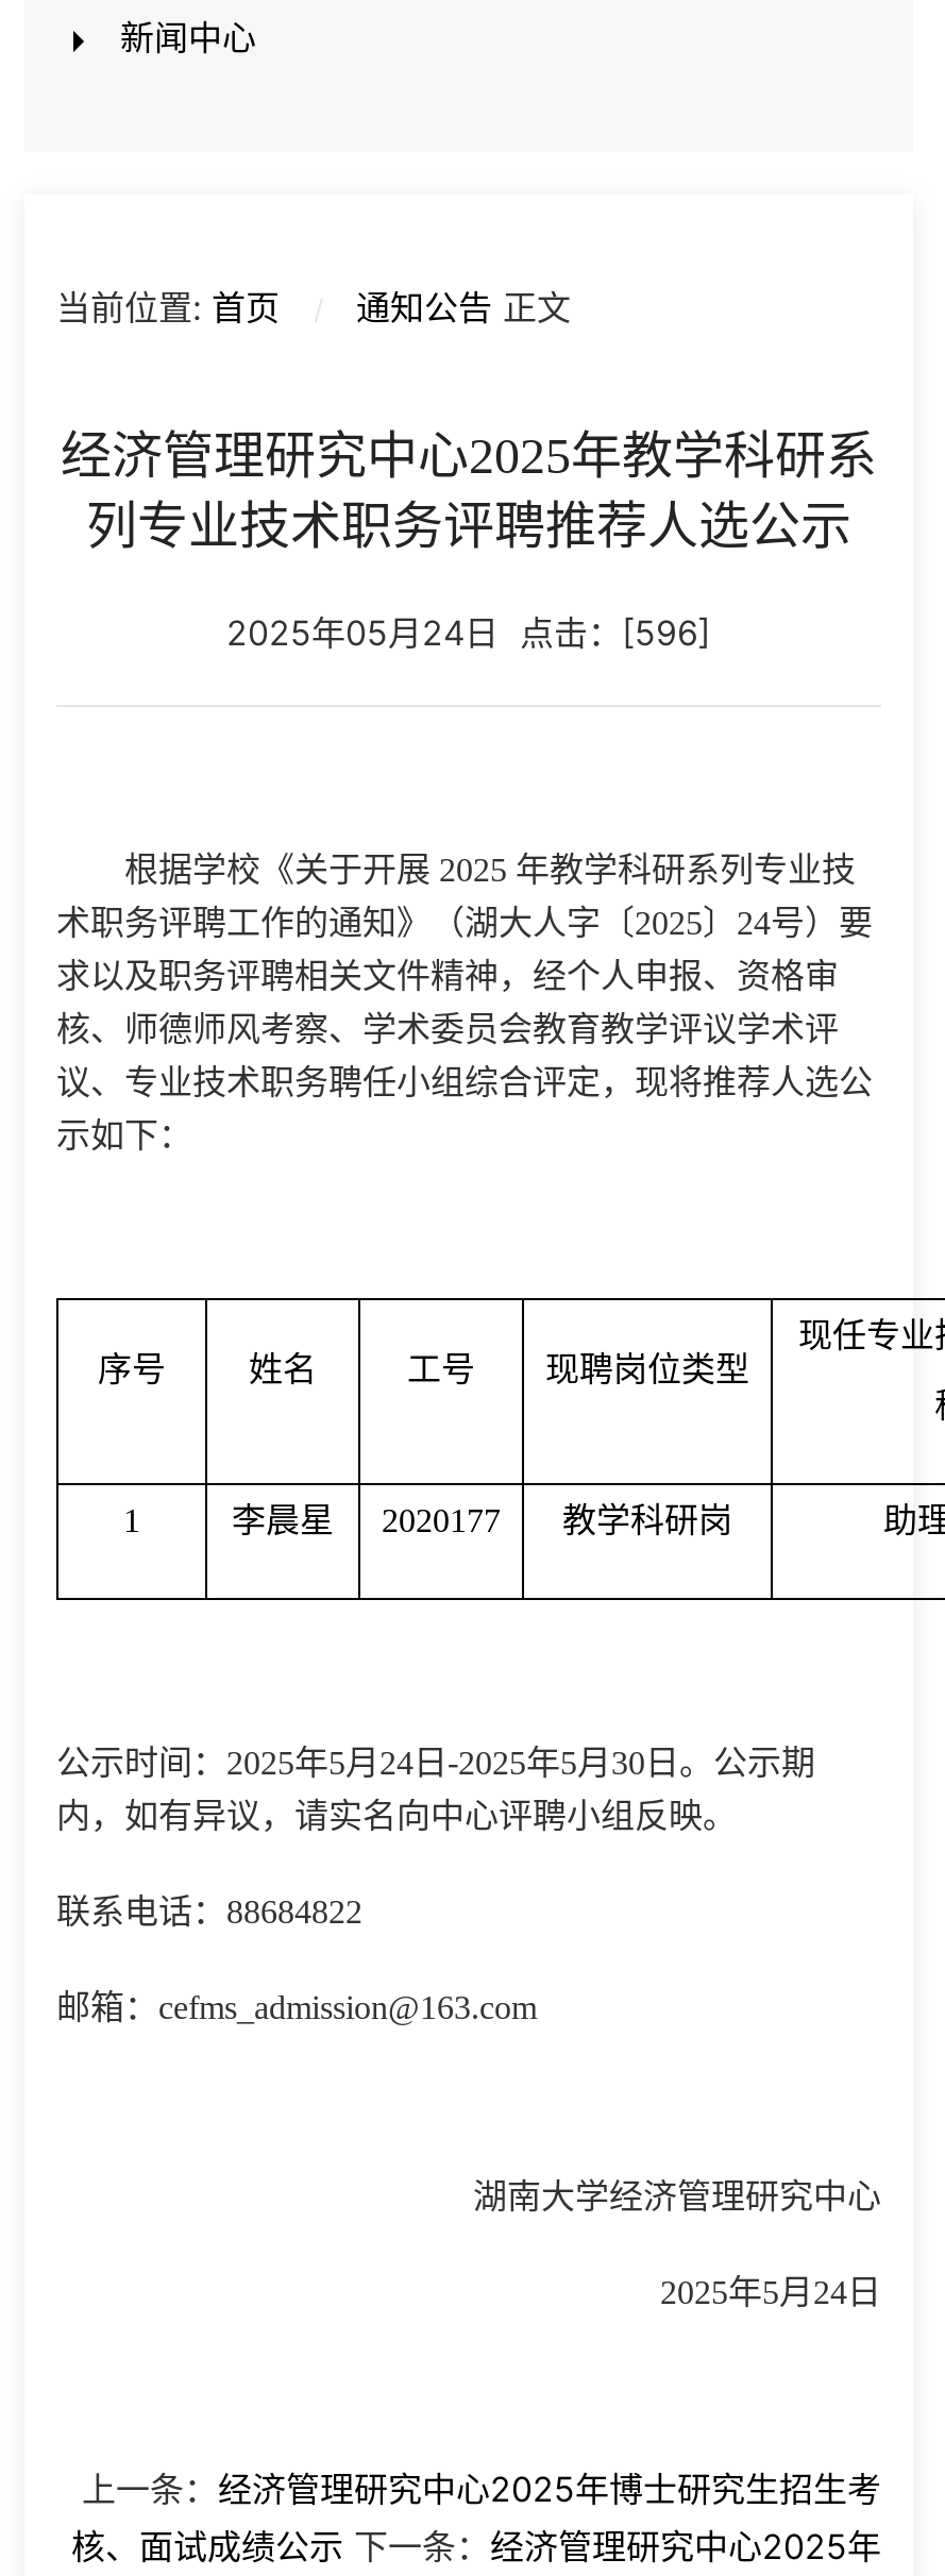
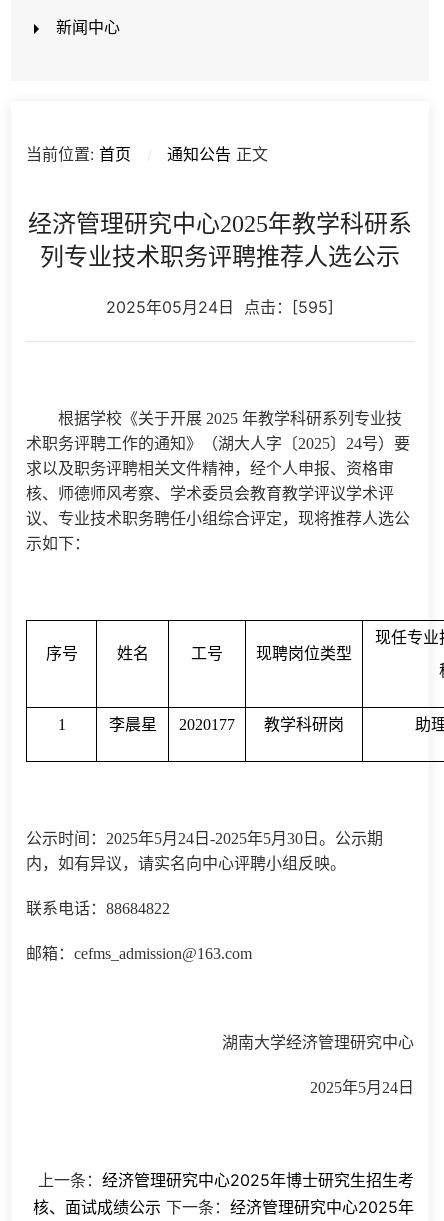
- 2025年05月24日 点击：[596]
+ 2025年05月24日 点击：[595]
